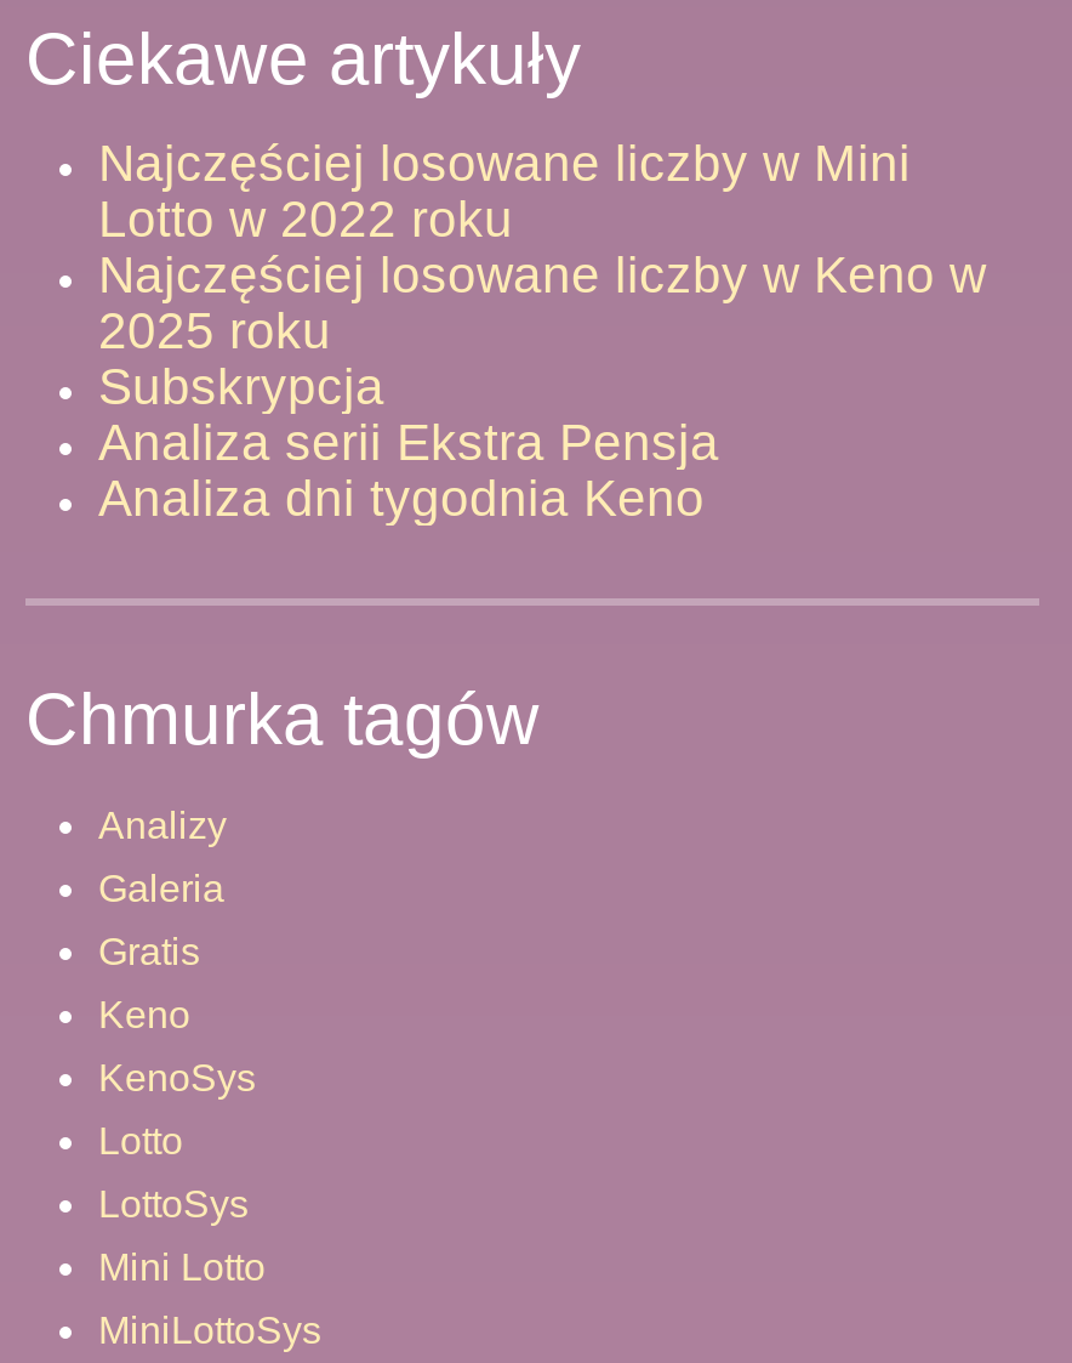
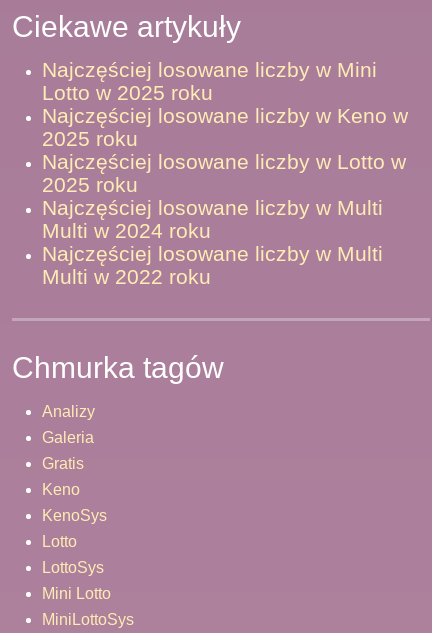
- Lotto w 2022 roku
+ Lotto w 2025 roku

- Subskrypcja
- Analiza serii Ekstra Pensja
- Analiza dni tygodnia Keno
+ Najczęściej losowane liczby w Lotto w
+ 2025 roku
+ Najczęściej losowane liczby w Multi
+ Multi w 2024 roku
+ Najczęściej losowane liczby w Multi
+ Multi w 2022 roku
